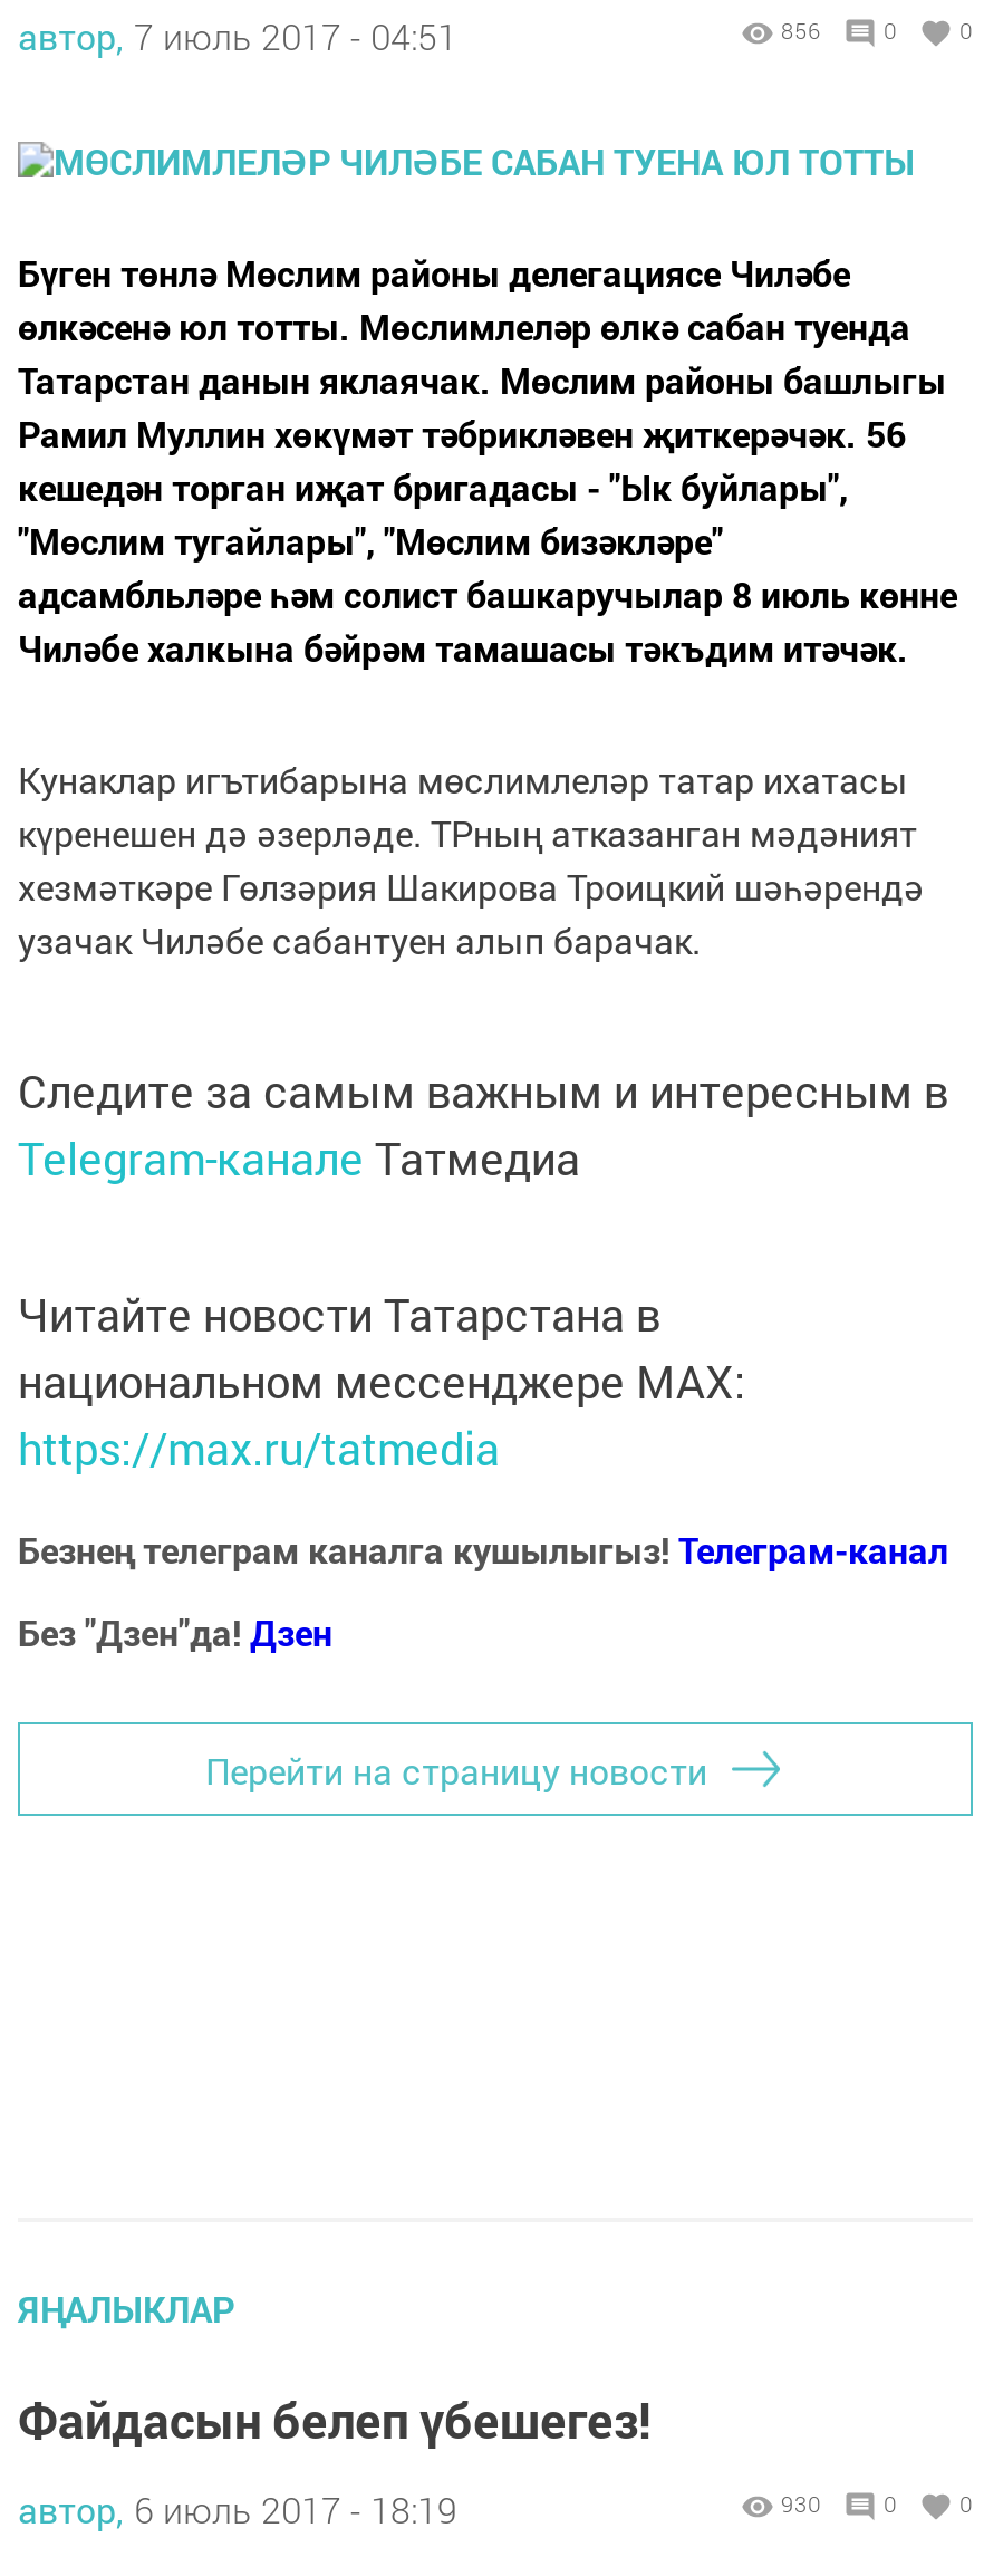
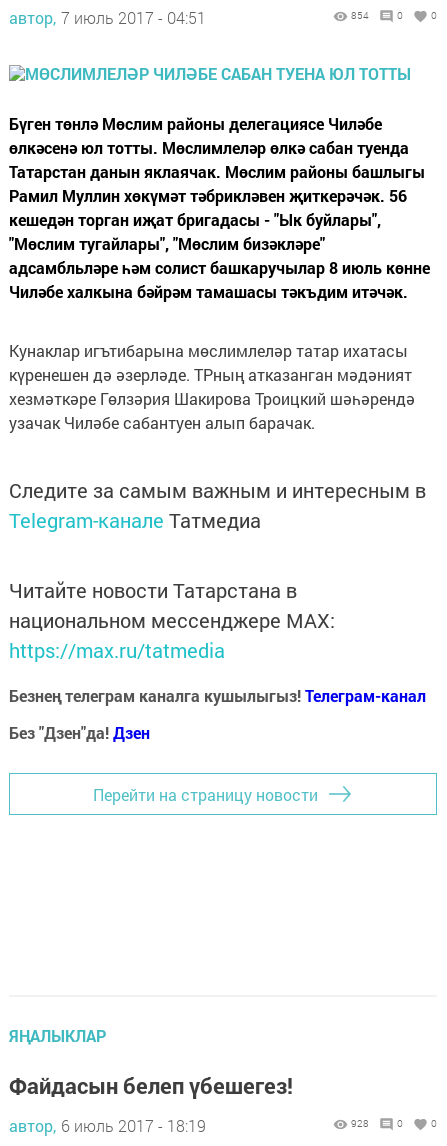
- 856
+ 854

- 930
+ 928
